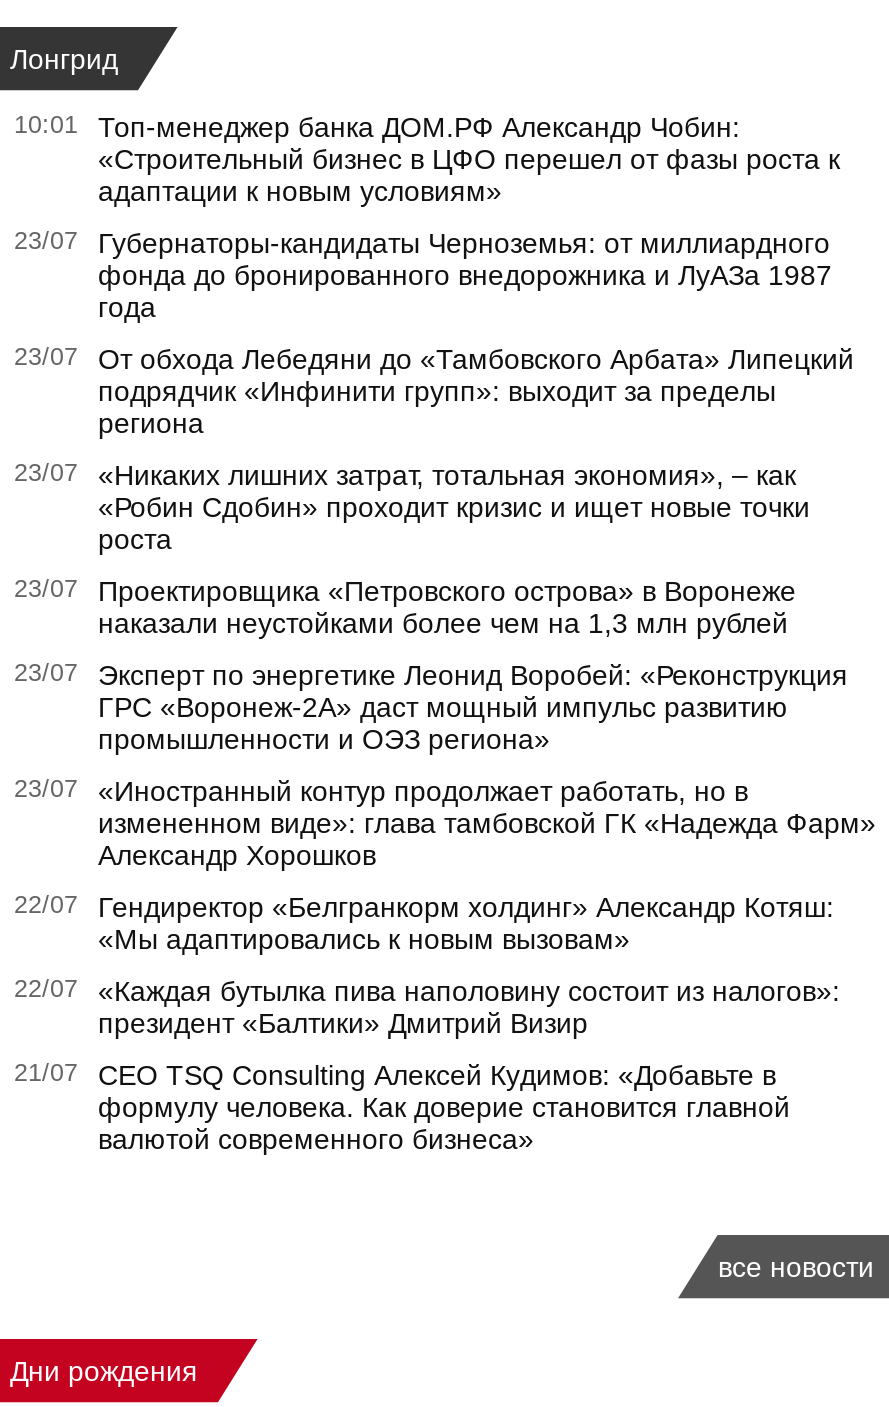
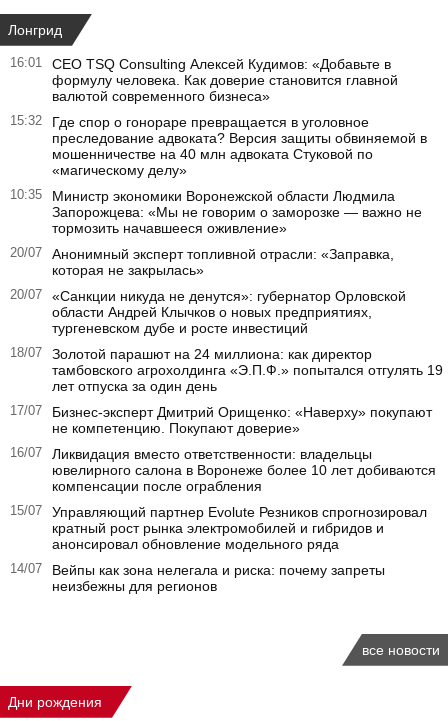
- 10:01
- Топ-менеджер банка ДОМ.РФ Александр Чобин:
- «Строительный бизнес в ЦФО перешел от фазы роста к
- адаптации к новым условиям»
- 23/07
- Губернаторы‑кандидаты Черноземья: от миллиардного
- фонда до бронированного внедорожника и ЛуАЗа 1987
- года
- 23/07
- От обхода Лебедяни до «Тамбовского Арбата» Липецкий
- подрядчик «Инфинити групп»: выходит за пределы
- региона
- 23/07
- «Никаких лишних затрат, тотальная экономия», – как
- «Робин Сдобин» проходит кризис и ищет новые точки
- роста
- 23/07
- Проектировщика «Петровского острова» в Воронеже
- наказали неустойками более чем на 1,3 млн рублей
- 23/07
- Эксперт по энергетике Леонид Воробей: «Реконструкция
- ГРС «Воронеж‑2А» даст мощный импульс развитию
- промышленности и ОЭЗ региона»
- 23/07
- «Иностранный контур продолжает работать, но в
- измененном виде»: глава тамбовской ГК «Надежда Фарм»
- Александр Хорошков
- 22/07
- Гендиректор «Белгранкорм холдинг» Александр Котяш:
- «Мы адаптировались к новым вызовам»
- 22/07
- «Каждая бутылка пива наполовину состоит из налогов»:
- президент «Балтики» Дмитрий Визир
- 21/07
+ 16:01

moved up: СЕО TSQ Consulting Алексей Кудимов: «Добавьте в | формулу человека. Как доверие становится главной | валютой современного бизнеса»

+ 15:32
+ Где спор о гонораре превращается в уголовное
+ преследование адвоката? Версия защиты обвиняемой в
+ мошенничестве на 40 млн адвоката Стуковой по
+ «магическому делу»
+ 10:35
+ Министр экономики Воронежской области Людмила
+ Запорожцева: «Мы не говорим о заморозке — важно не
+ тормозить начавшееся оживление»
+ 20/07
+ Анонимный эксперт топливной отрасли: «Заправка,
+ которая не закрылась»
+ 20/07
+ «Санкции никуда не денутся»: губернатор Орловской
+ области Андрей Клычков о новых предприятиях,
+ тургеневском дубе и росте инвестиций
+ 18/07
+ Золотой парашют на 24 миллиона: как директор
+ тамбовского агрохолдинга «Э.П.Ф.» попытался отгулять 19
+ лет отпуска за один день
+ 17/07
+ Бизнес-эксперт Дмитрий Орищенко: «Наверху» покупают
+ не компетенцию. Покупают доверие»
+ 16/07
+ Ликвидация вместо ответственности: владельцы
+ ювелирного салона в Воронеже более 10 лет добиваются
+ компенсации после ограбления
+ 15/07
+ Управляющий партнер Evolute Резников спрогнозировал
+ кратный рост рынка электромобилей и гибридов и
+ анонсировал обновление модельного ряда
+ 14/07
+ Вейпы как зона нелегала и риска: почему запреты
+ неизбежны для регионов
